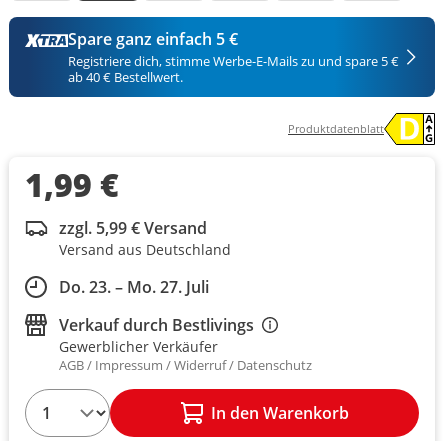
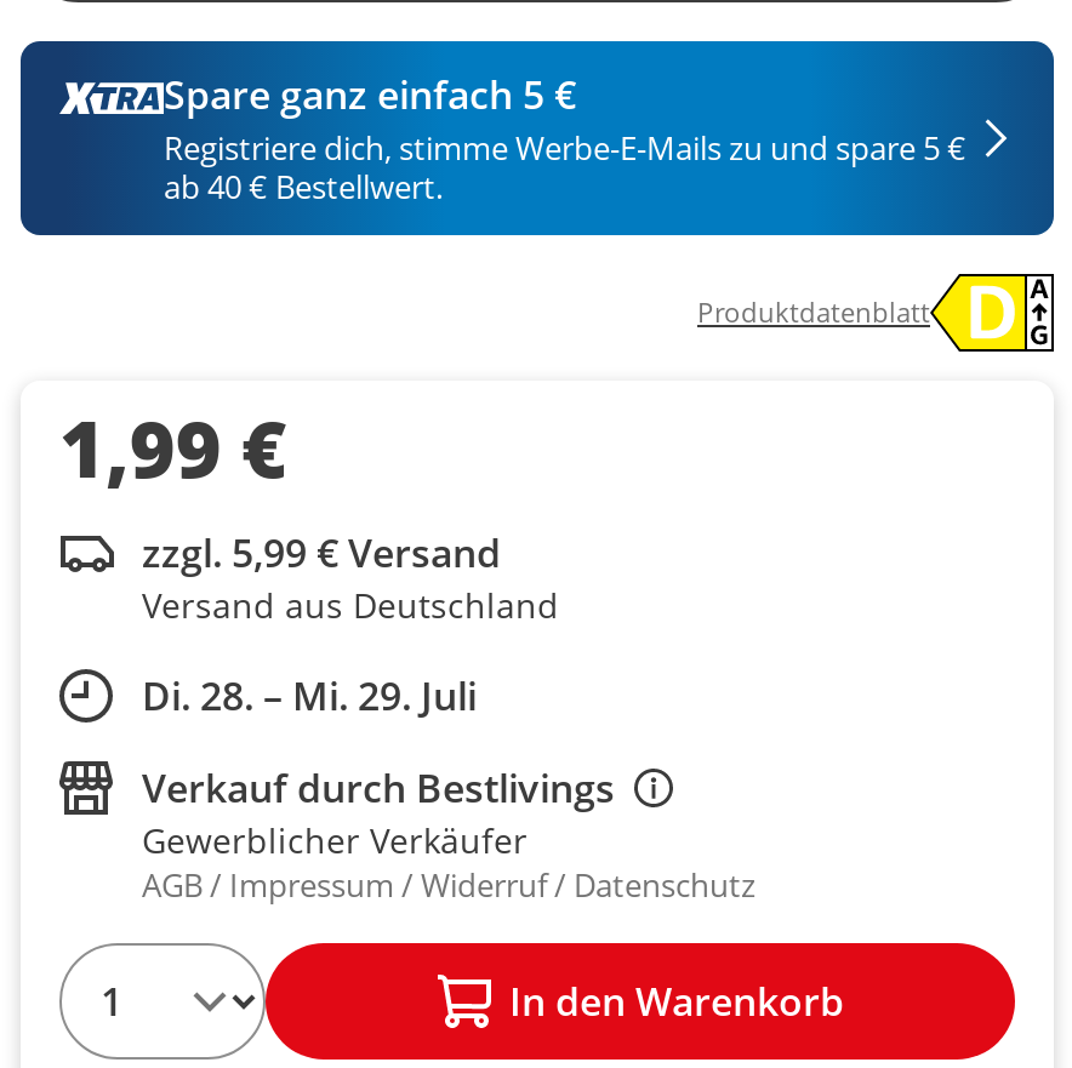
- Do. 23. – Mo. 27. Juli
+ Di. 28. – Mi. 29. Juli
